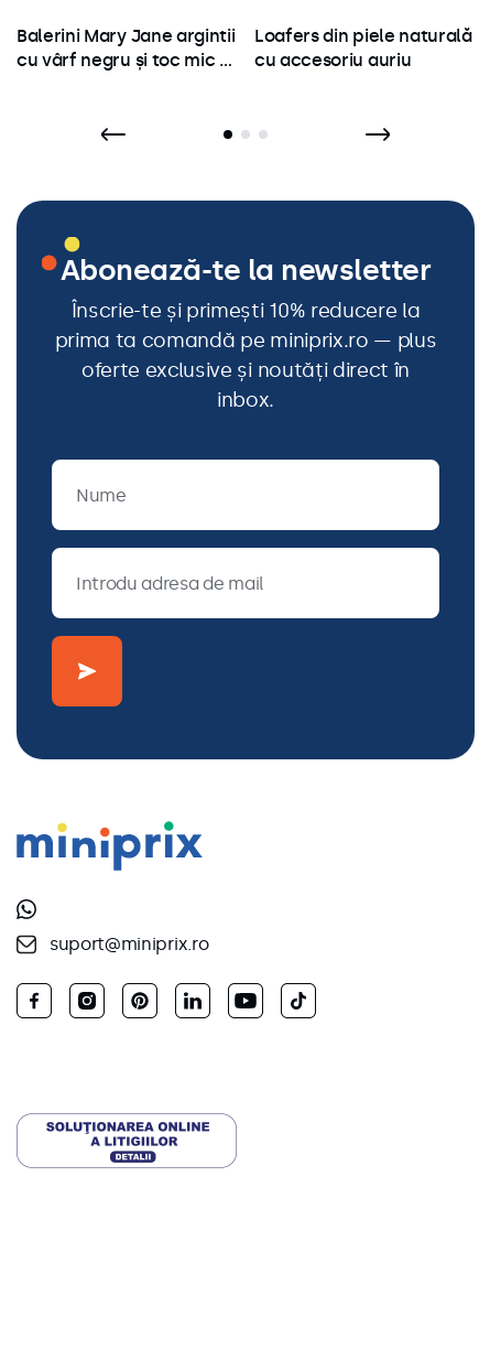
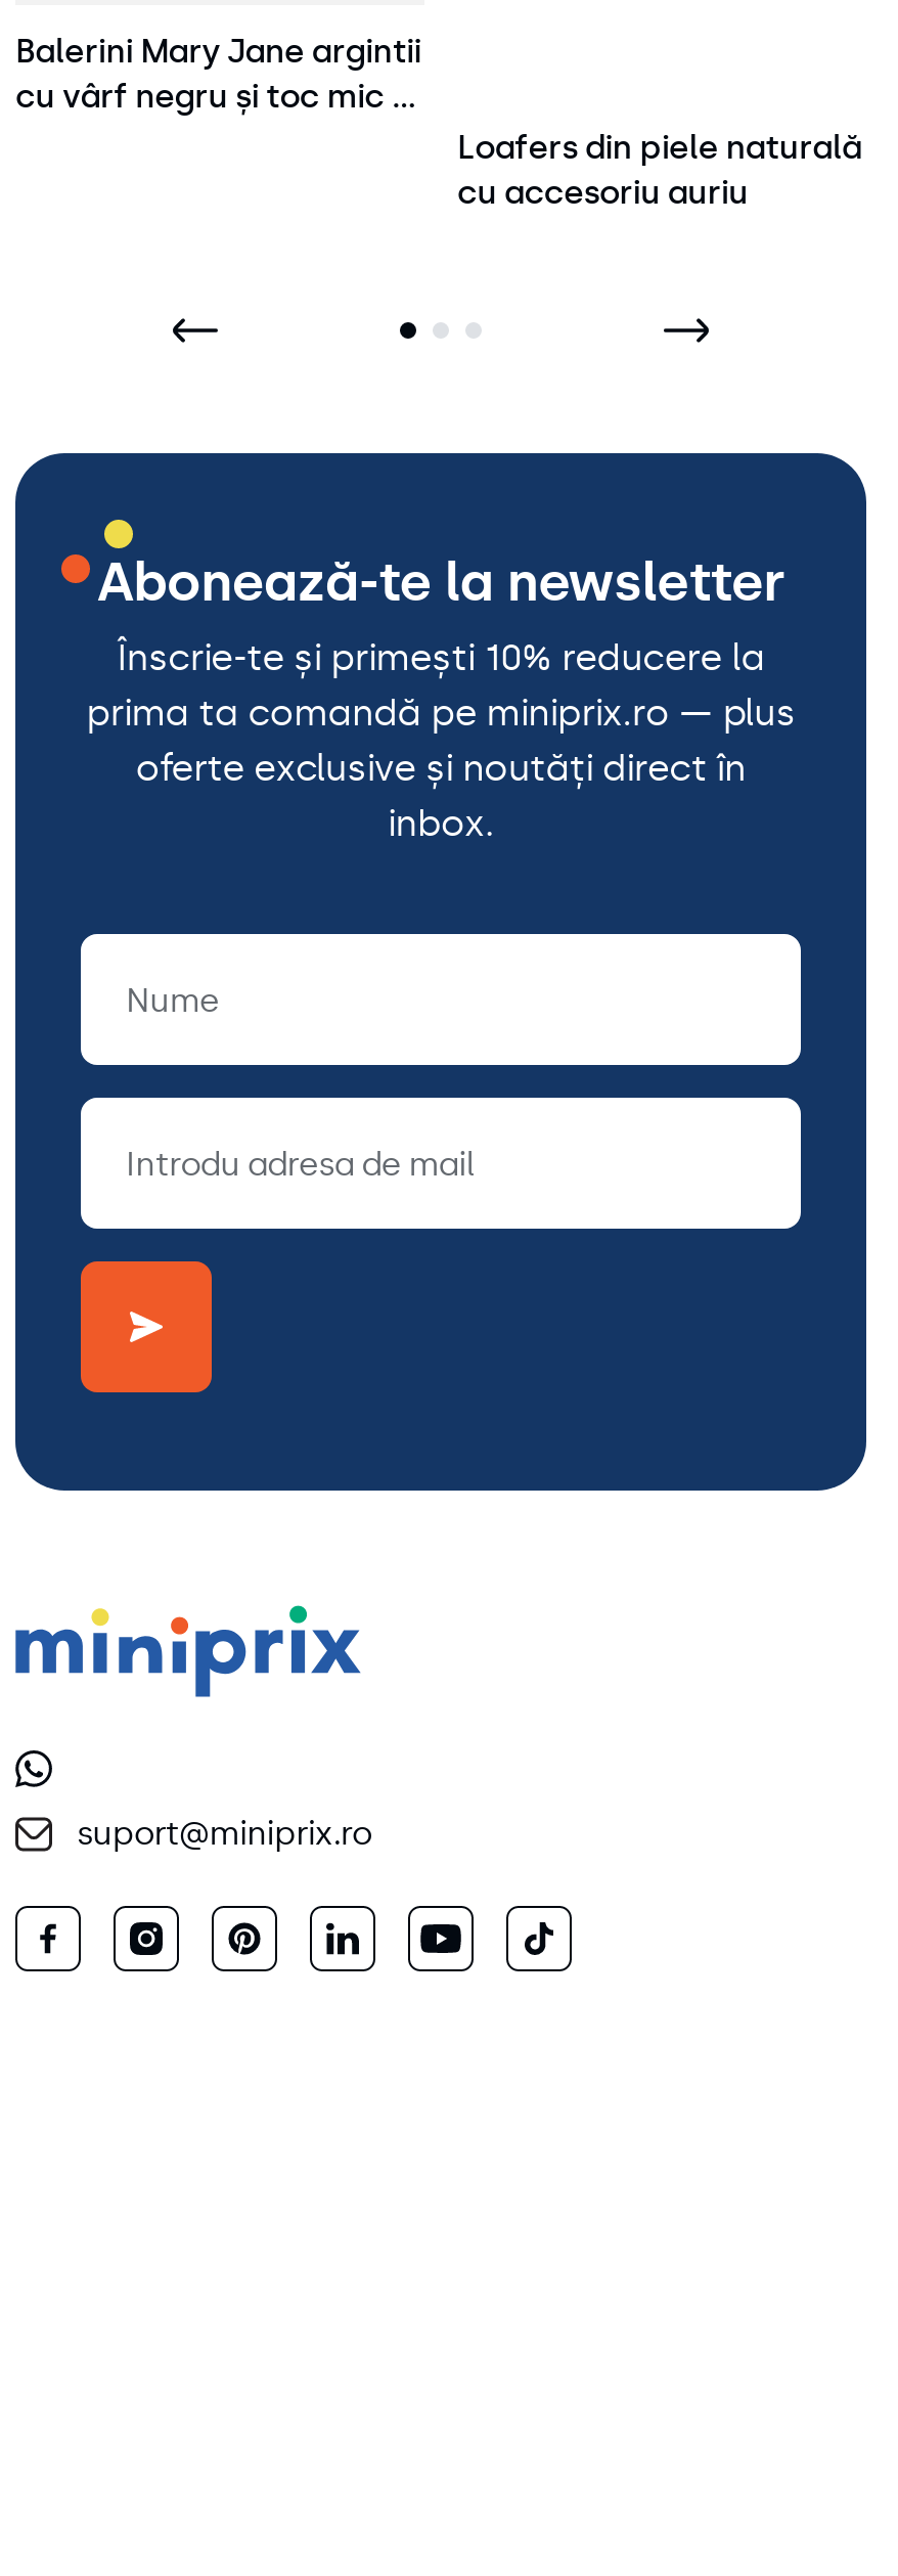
- [image]
